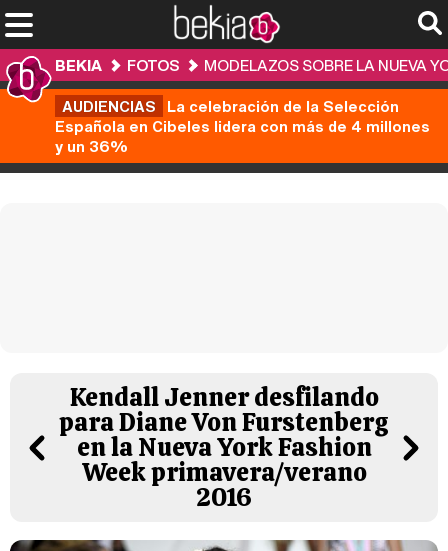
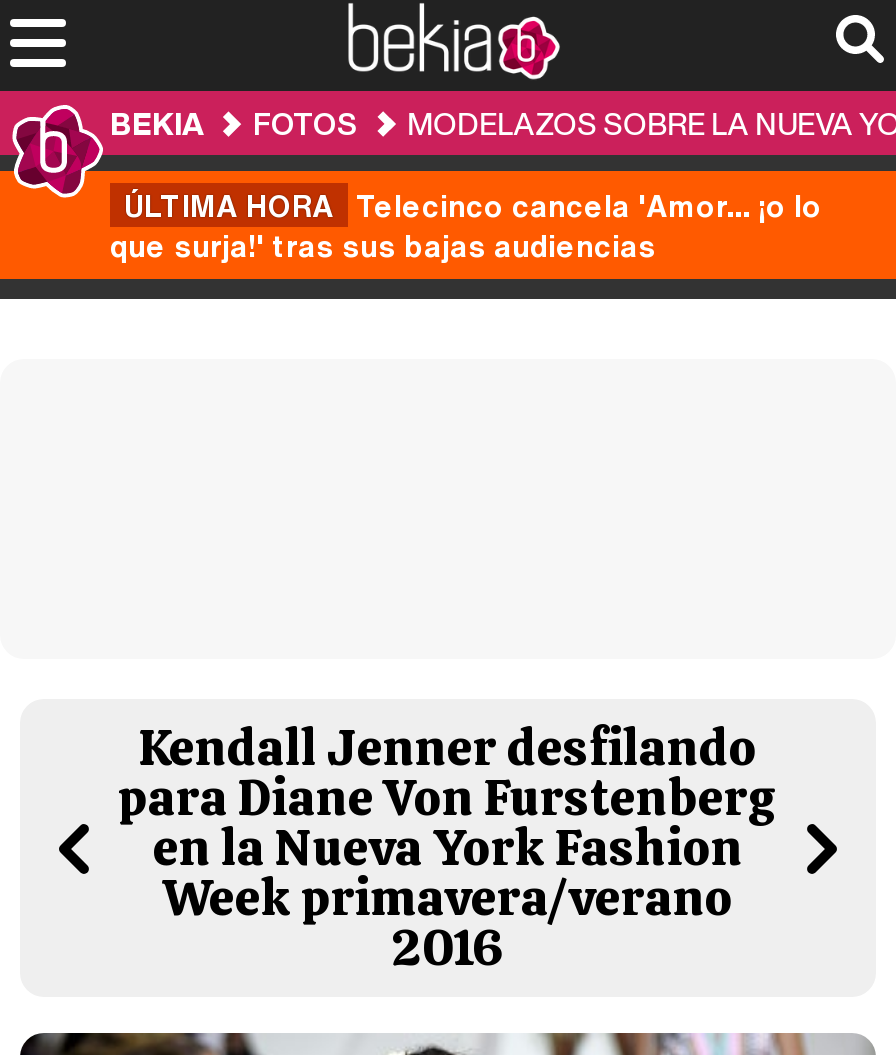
- AUDIENCIAS La celebración de la Selección
- Española en Cibeles lidera con más de 4 millones
- y un 36%
+ ÚLTIMA HORA Telecinco cancela 'Amor... ¡o lo
+ que surja!' tras sus bajas audiencias
